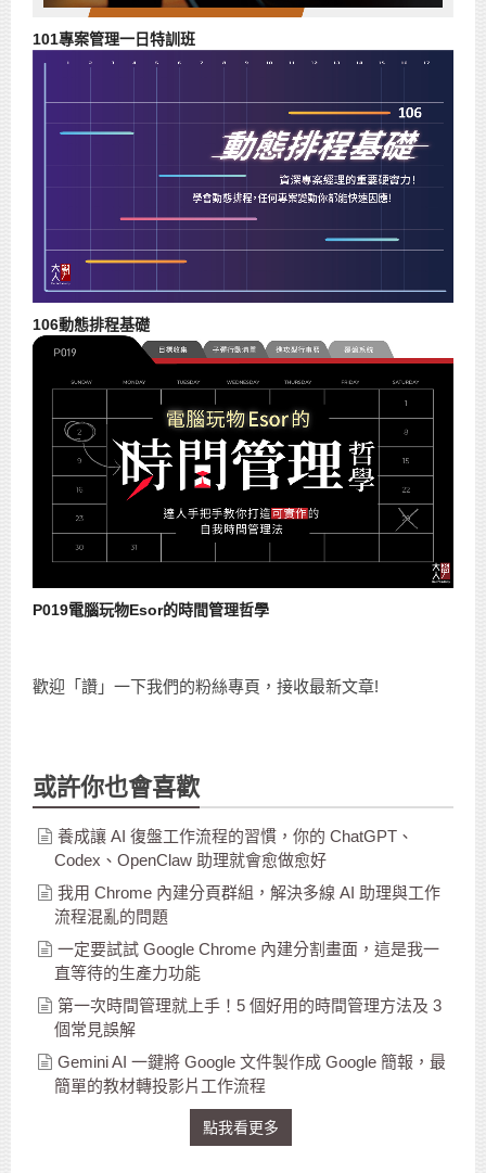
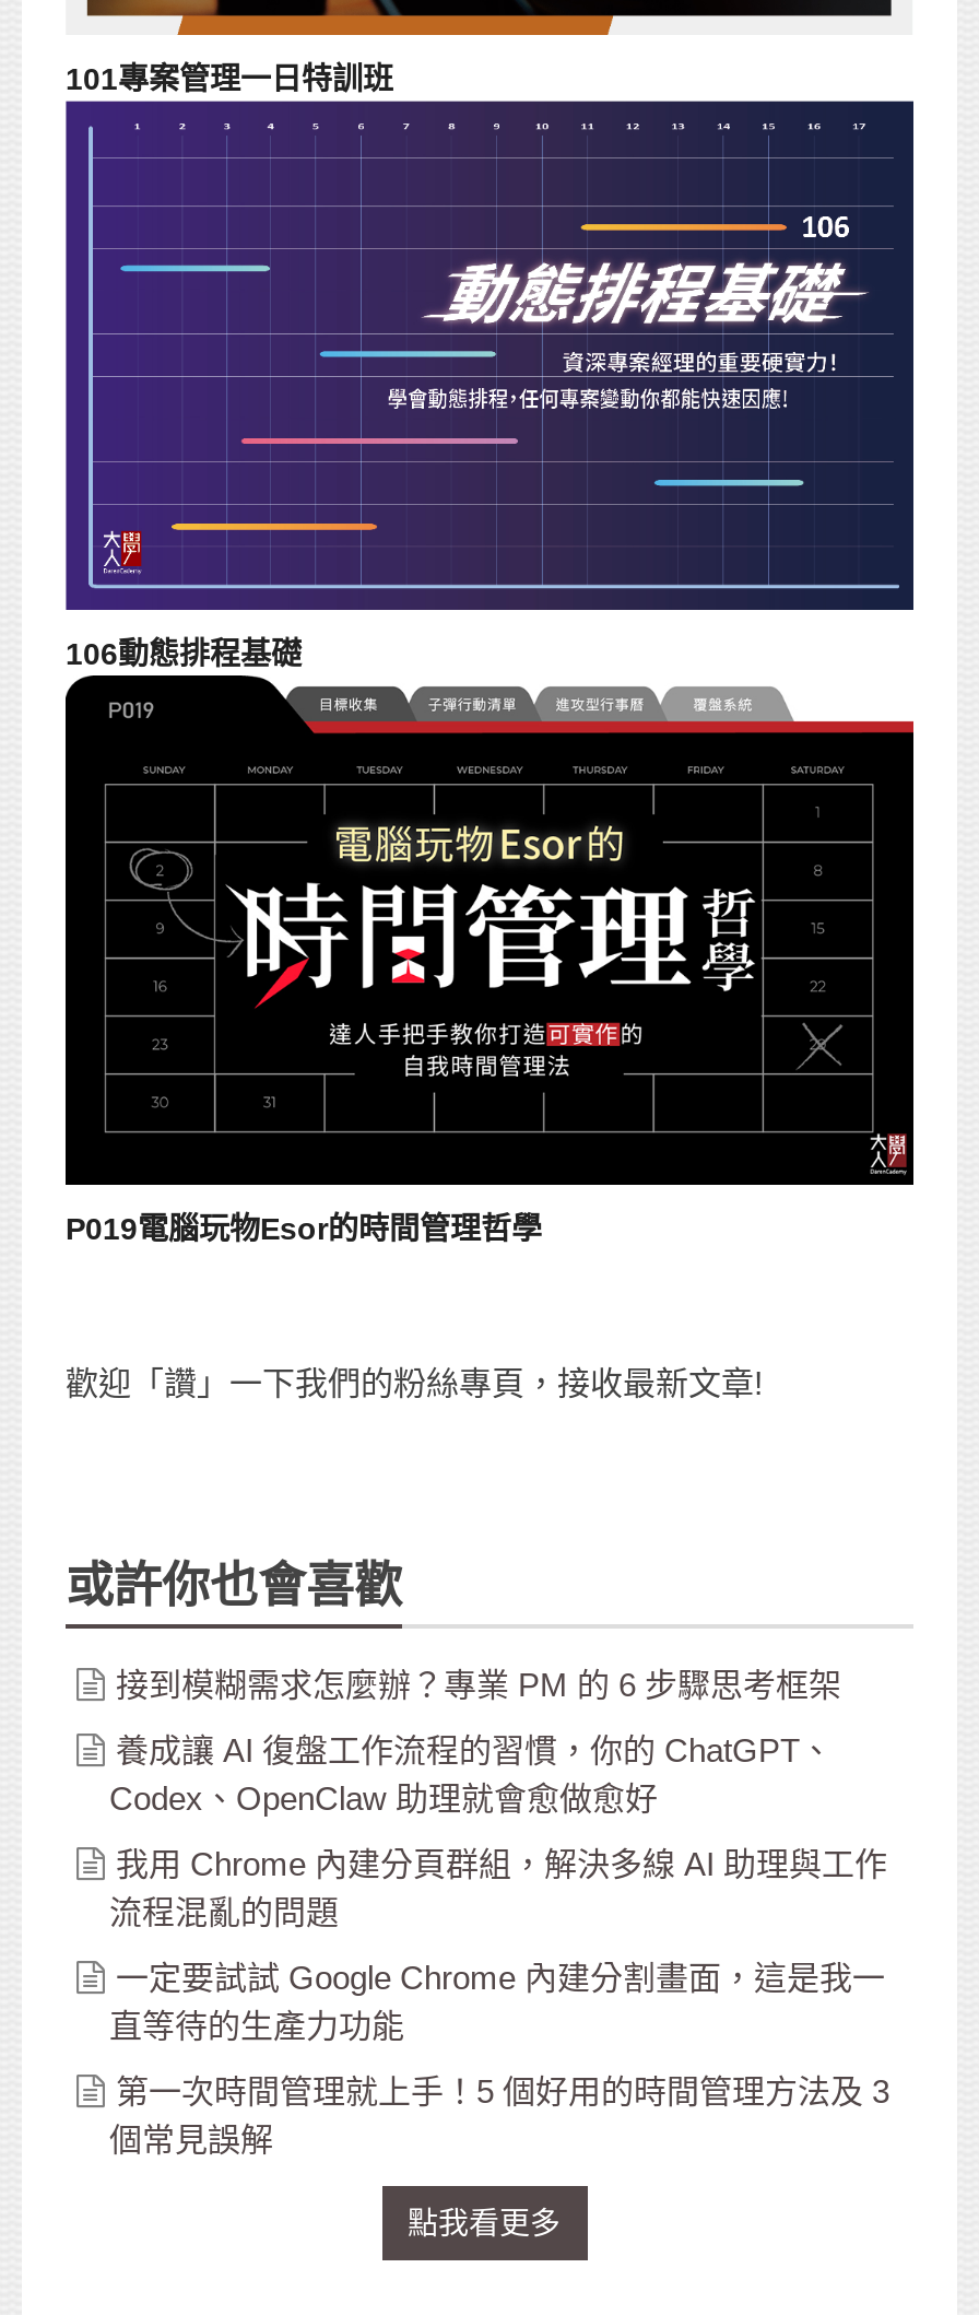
+ 接到模糊需求怎麼辦？專業 PM 的 6 步驟思考框架

moved down: 養成讓 AI 復盤工作流程的習慣，你的 ChatGPT、 | Codex、OpenClaw 助理就會愈做愈好 | 我用 Chrome 內建分頁群組，解決多線 AI 助理與工作 | 流程混亂的問題 | 一定要試試 Google Chrome 內建分割畫面，這是我一 | 直等待的生產力功能 | 第一次時間管理就上手！5 個好用的時間管理方法及 3 | 個常見誤解

- Gemini AI 一鍵將 Google 文件製作成 Google 簡報，最
- 簡單的教材轉投影片工作流程
